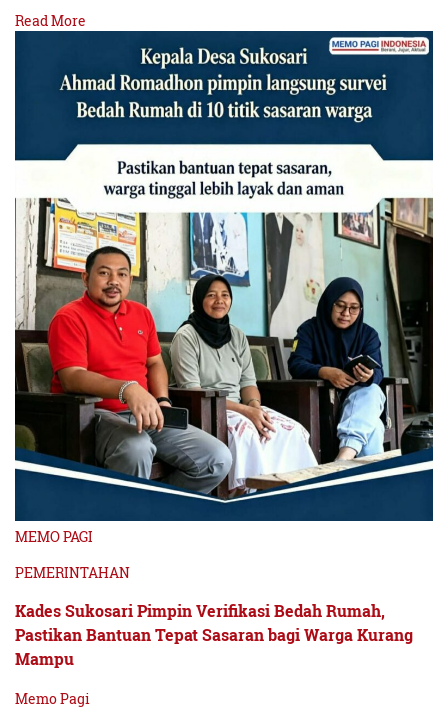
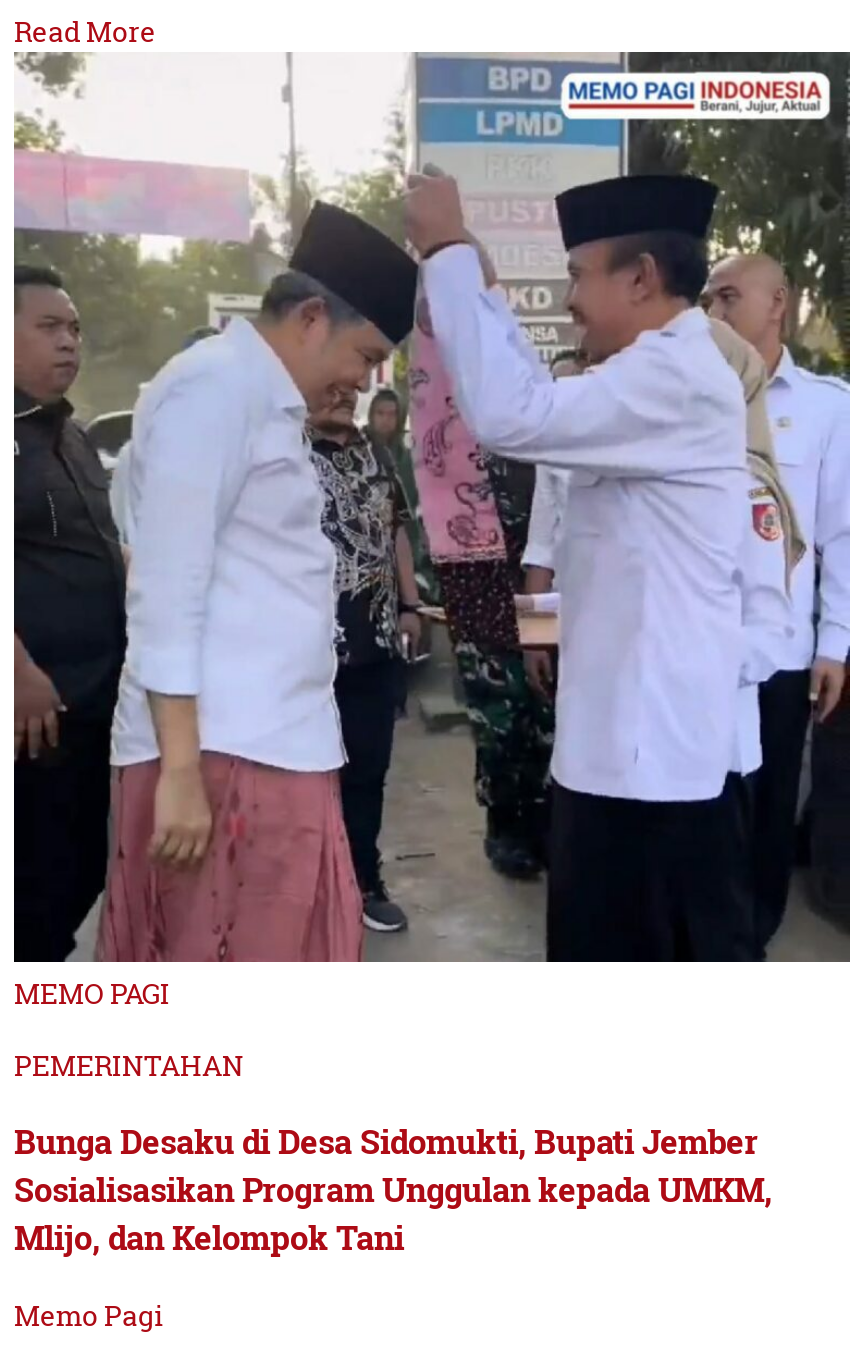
- [image]
+ [image]

- Kades Sukosari Pimpin Verifikasi Bedah Rumah,
- Pastikan Bantuan Tepat Sasaran bagi Warga Kurang
- Mampu
+ Bunga Desaku di Desa Sidomukti, Bupati Jember
+ Sosialisasikan Program Unggulan kepada UMKM,
+ Mlijo, dan Kelompok Tani
